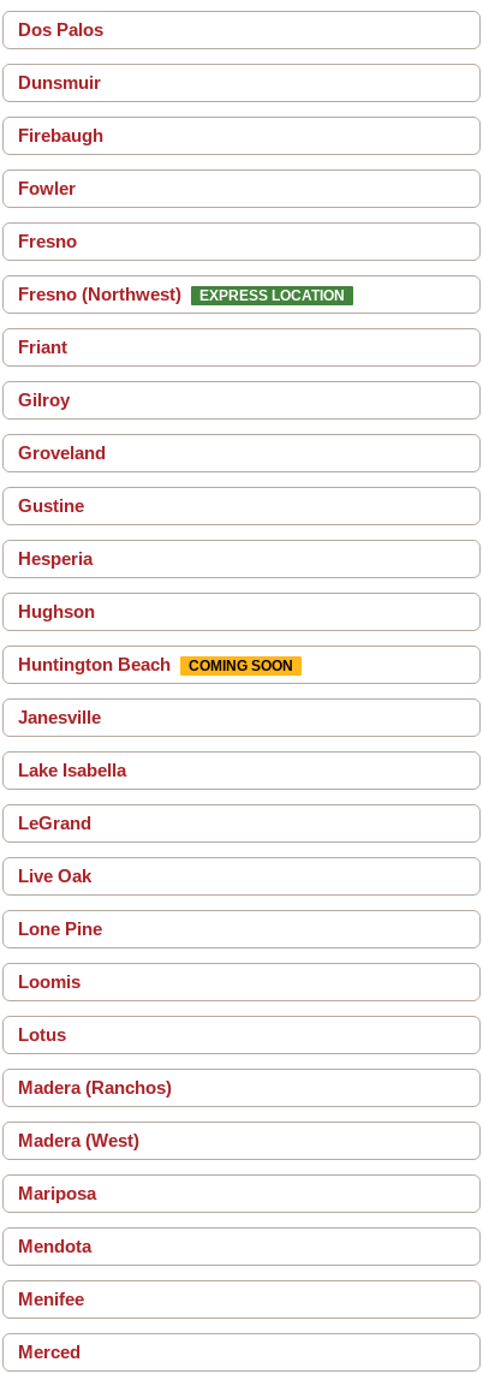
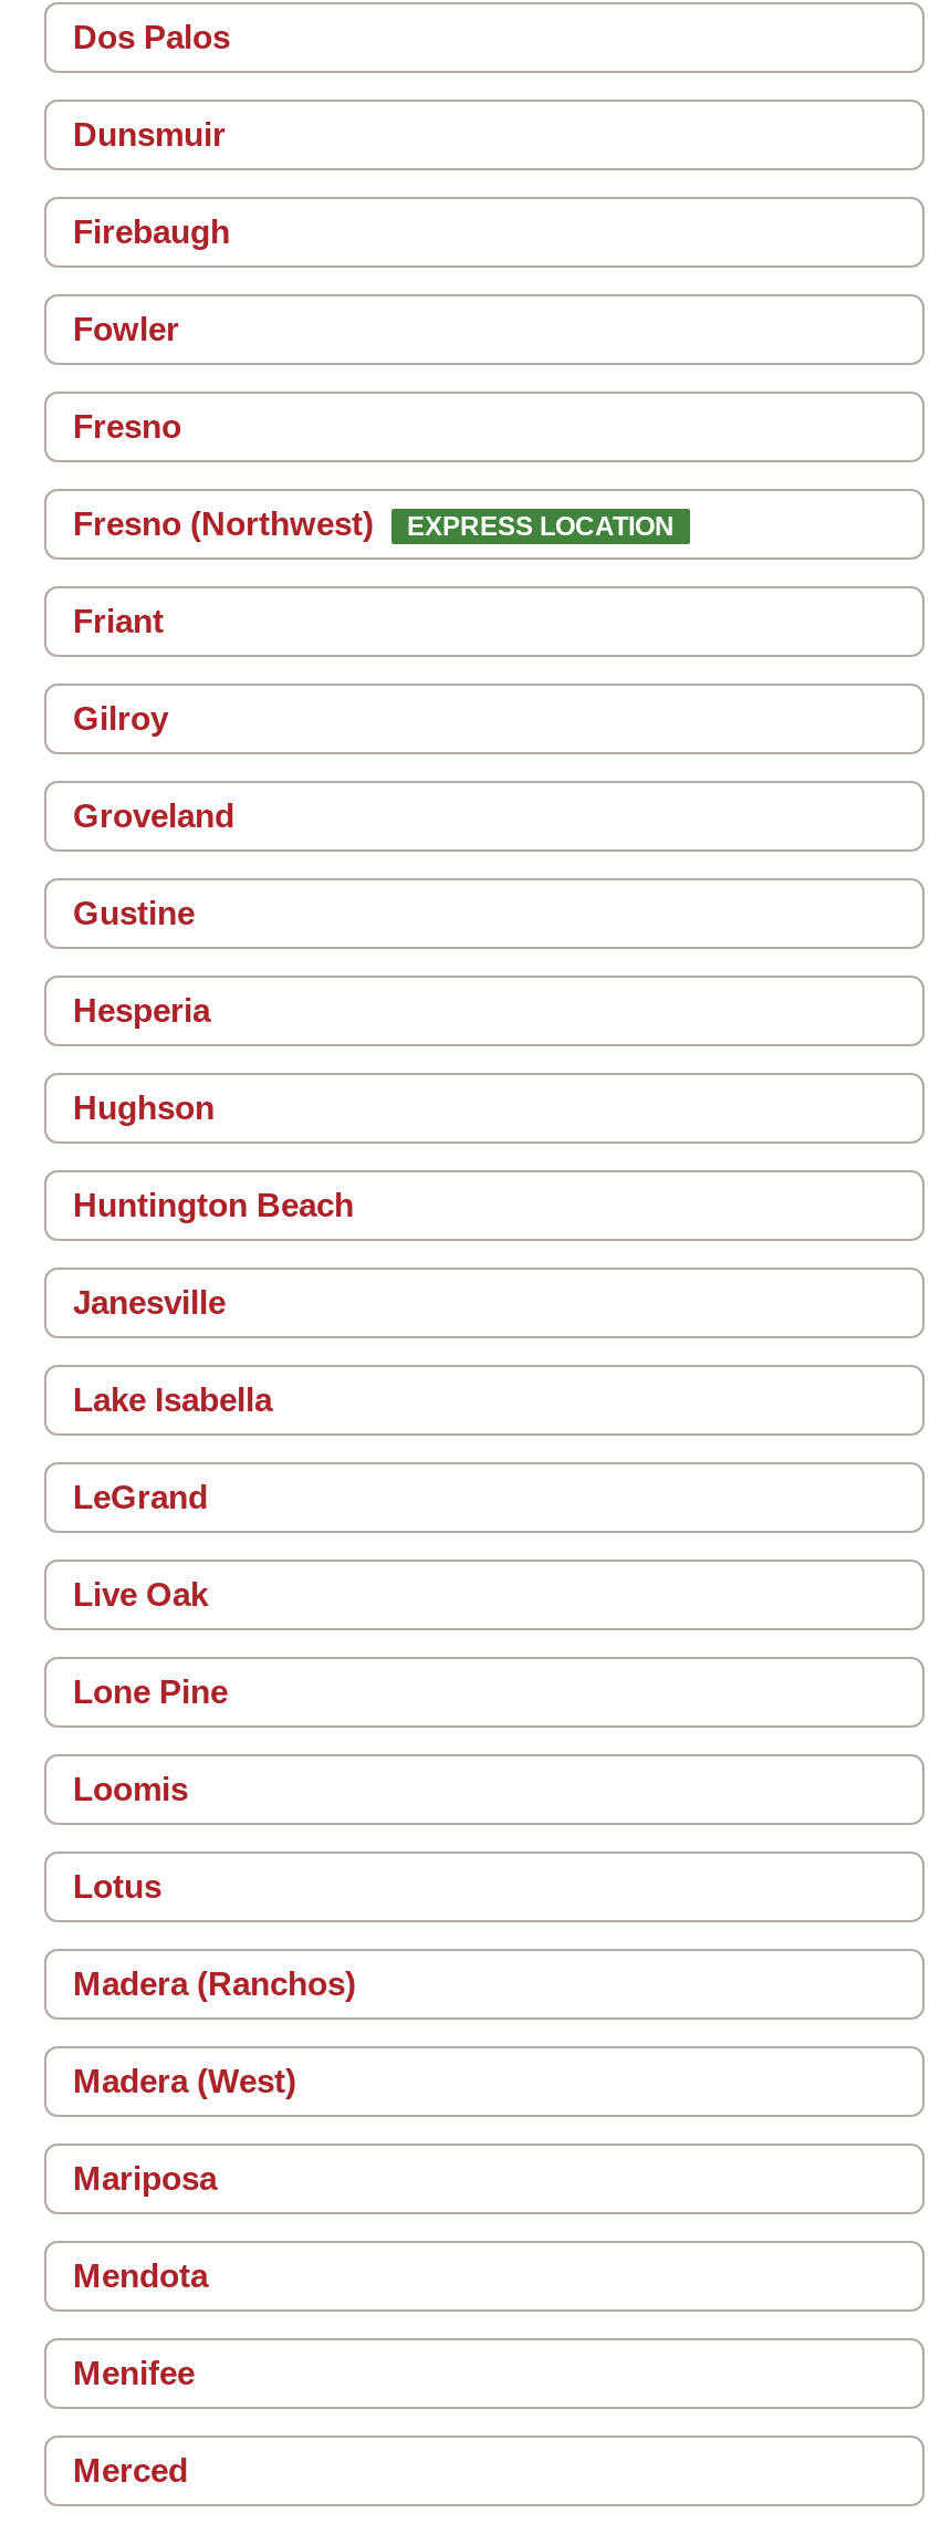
- COMING SOON
